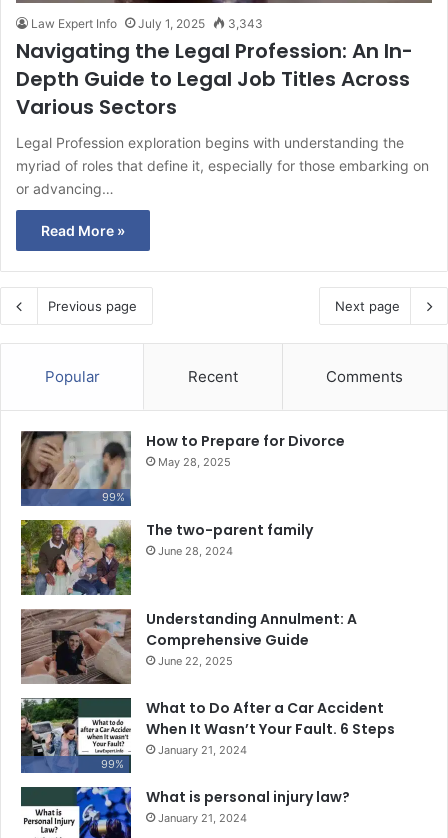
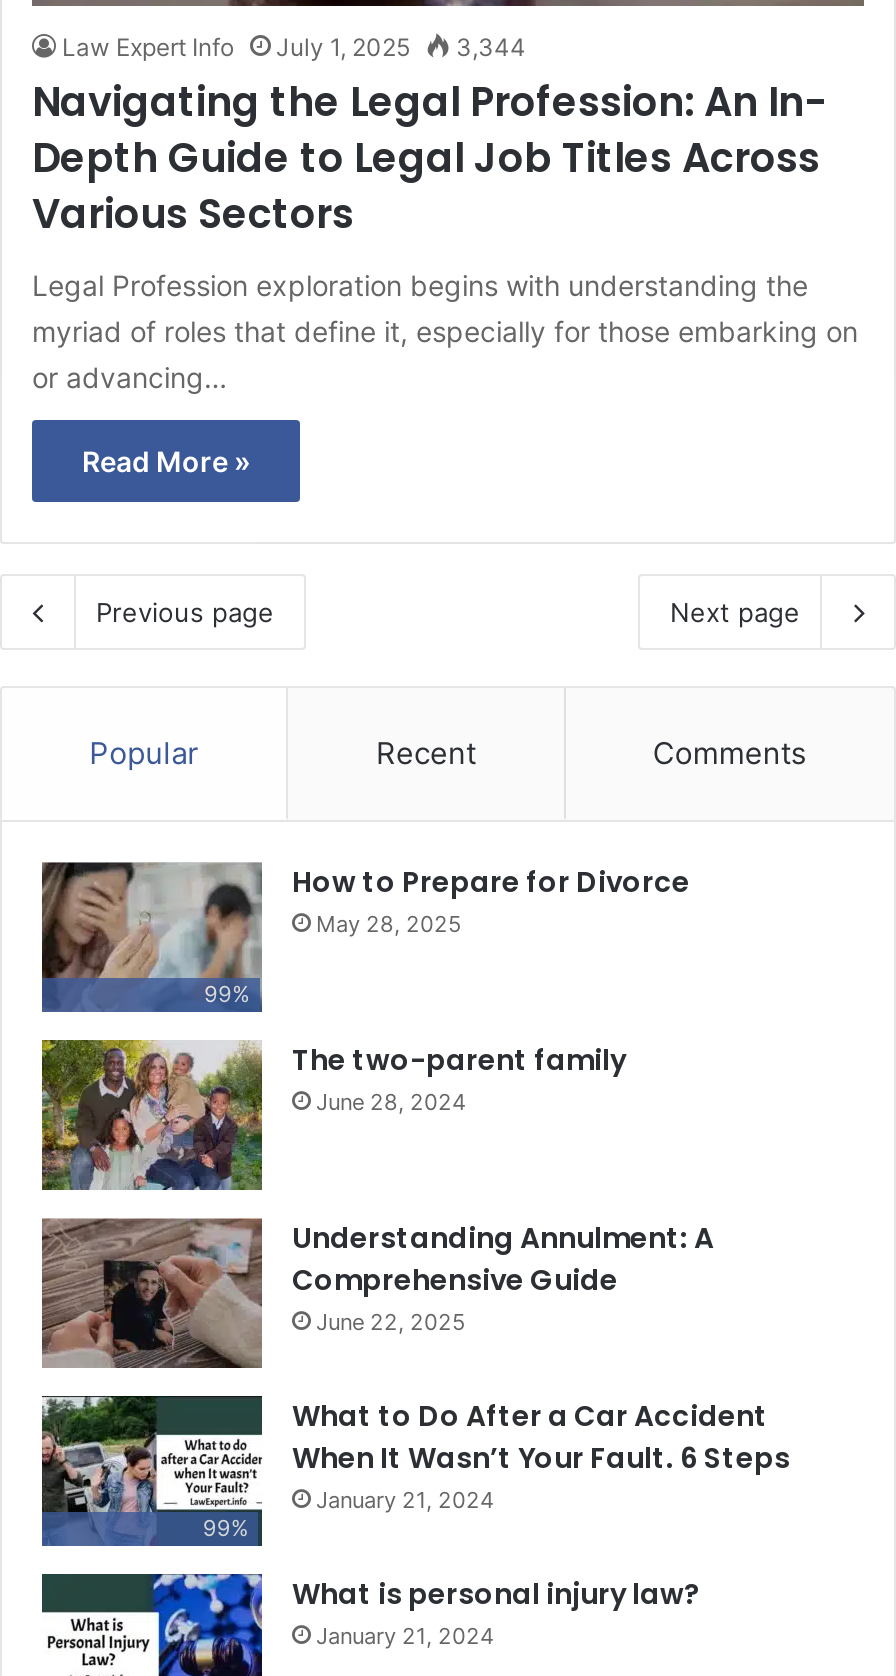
- Law Expert Info July 1, 2025 3,343
+ Law Expert Info July 1, 2025 3,344
